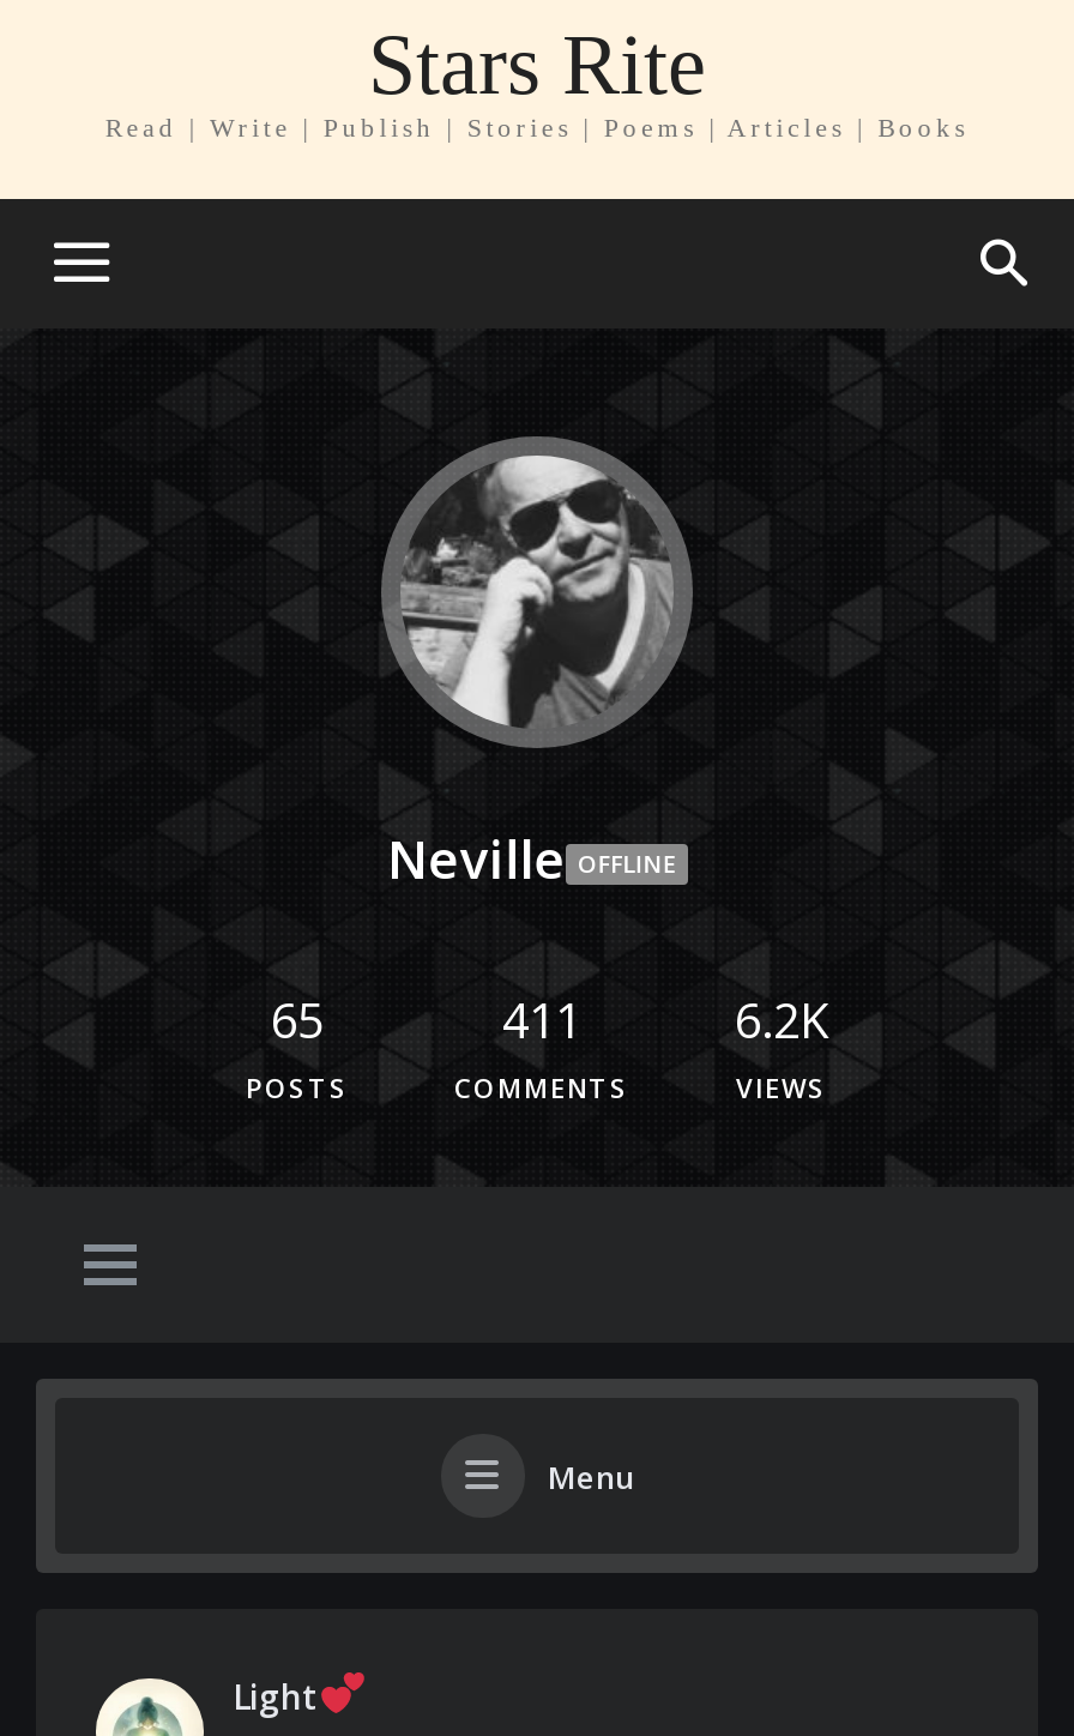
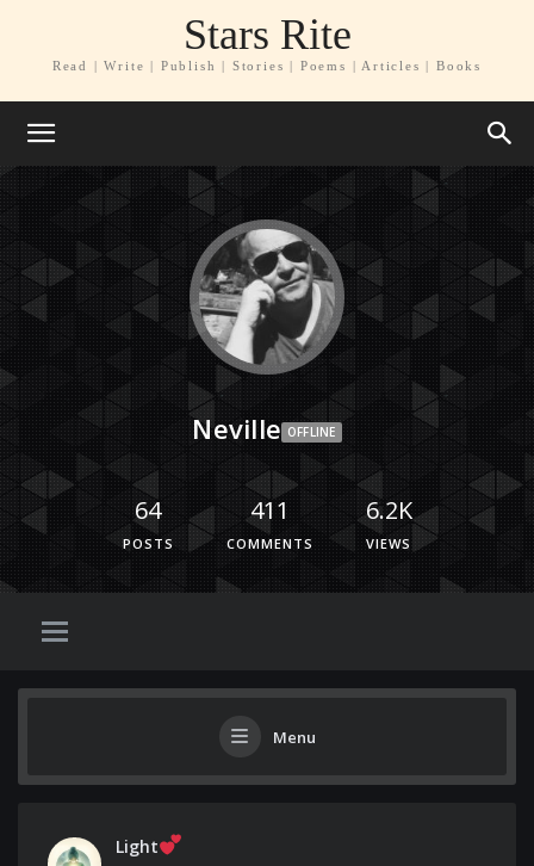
- 65
+ 64
